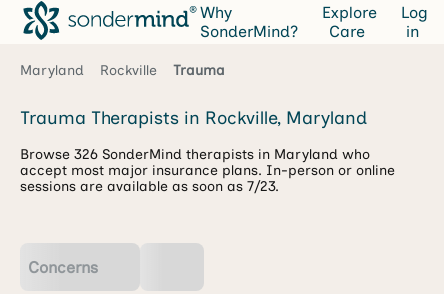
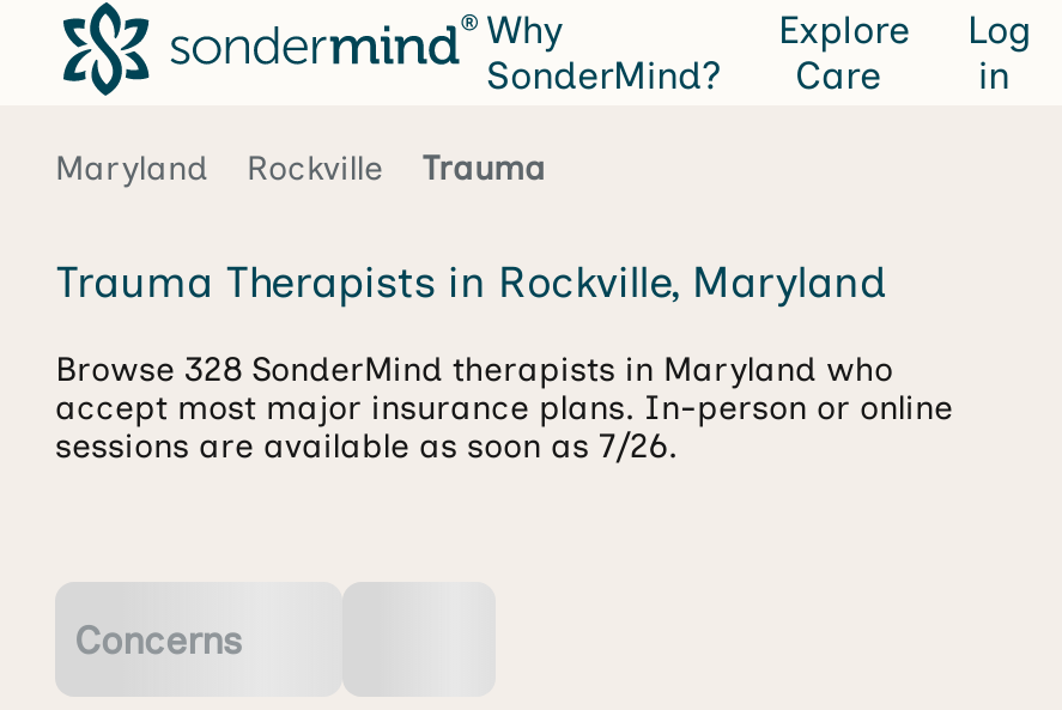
- Browse 326 SonderMind therapists in Maryland who
+ Browse 328 SonderMind therapists in Maryland who

- sessions are available as soon as 7/23.
+ sessions are available as soon as 7/26.
